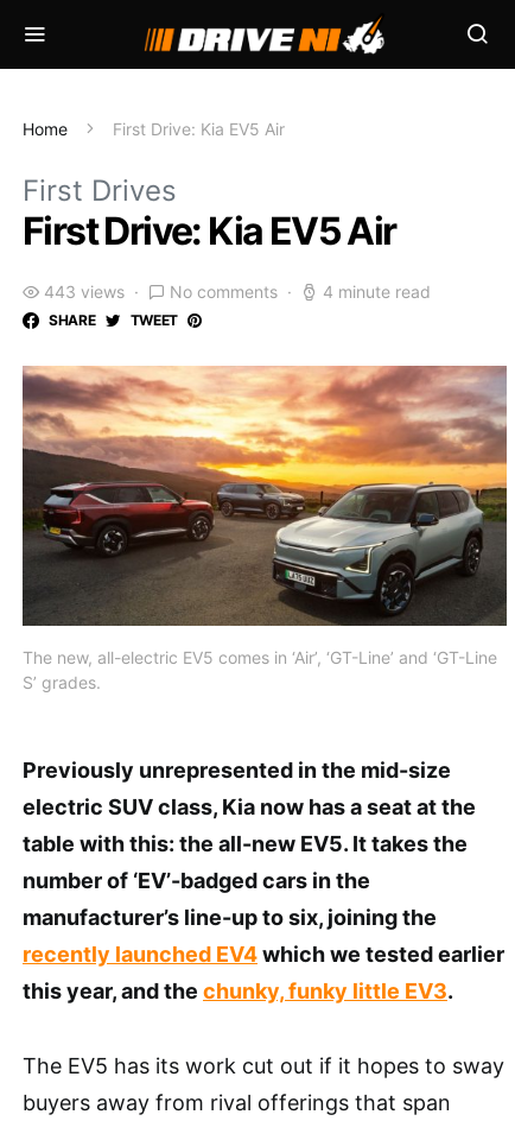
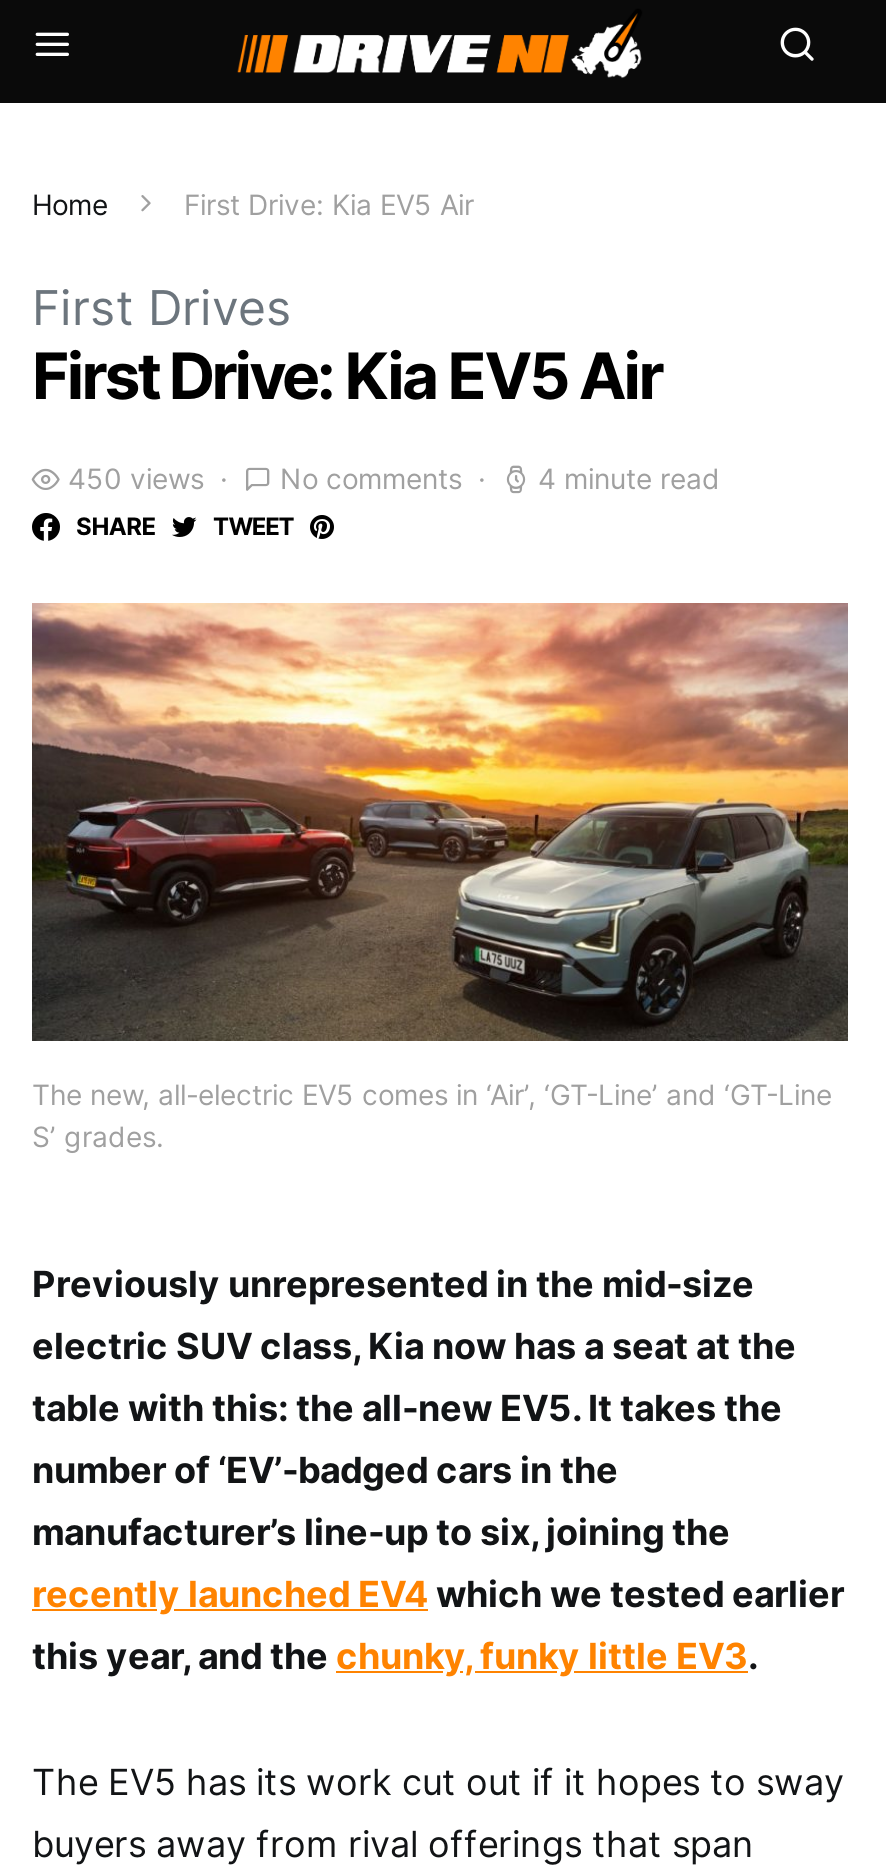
- 443 views
+ 450 views
